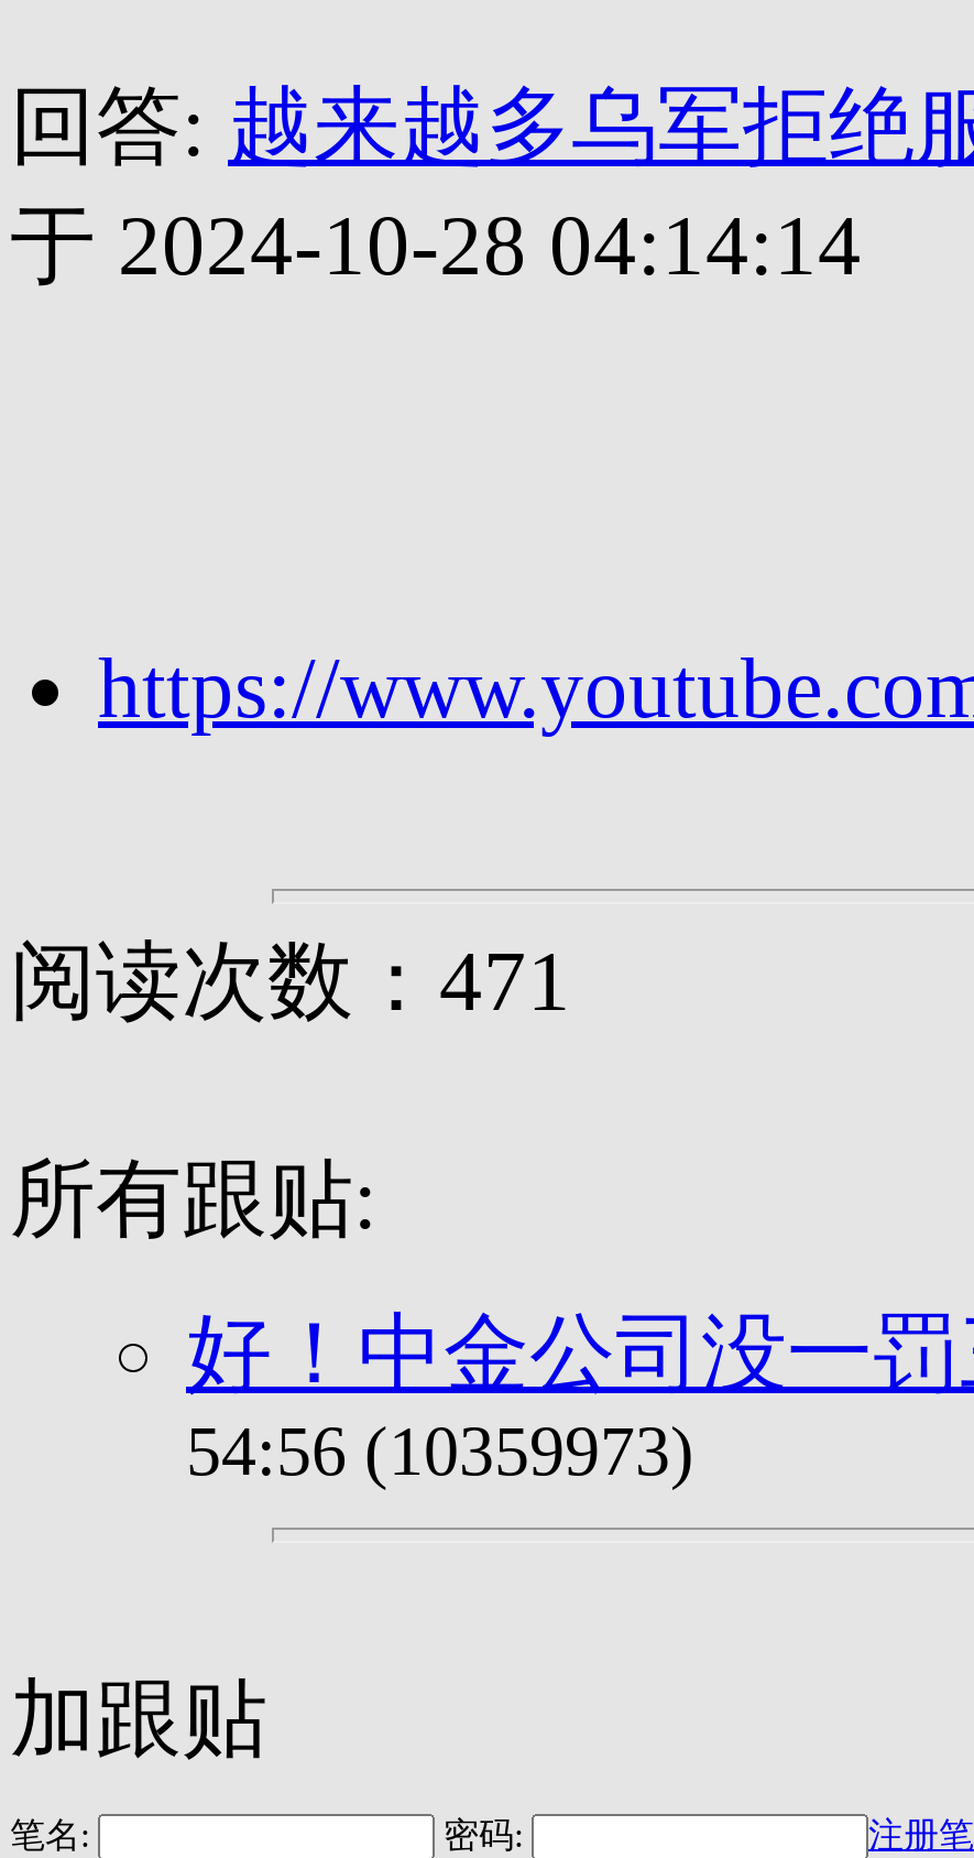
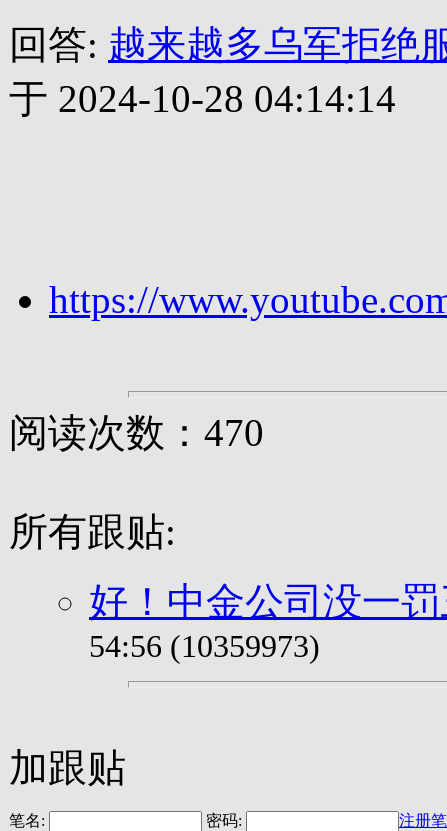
- 阅读次数：471
+ 阅读次数：470
